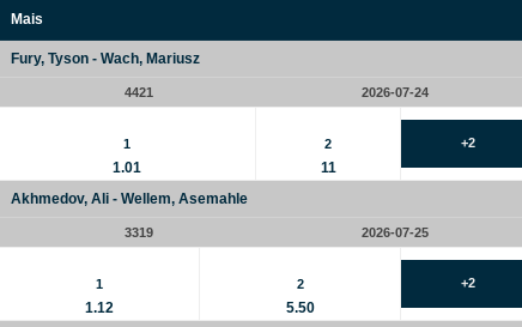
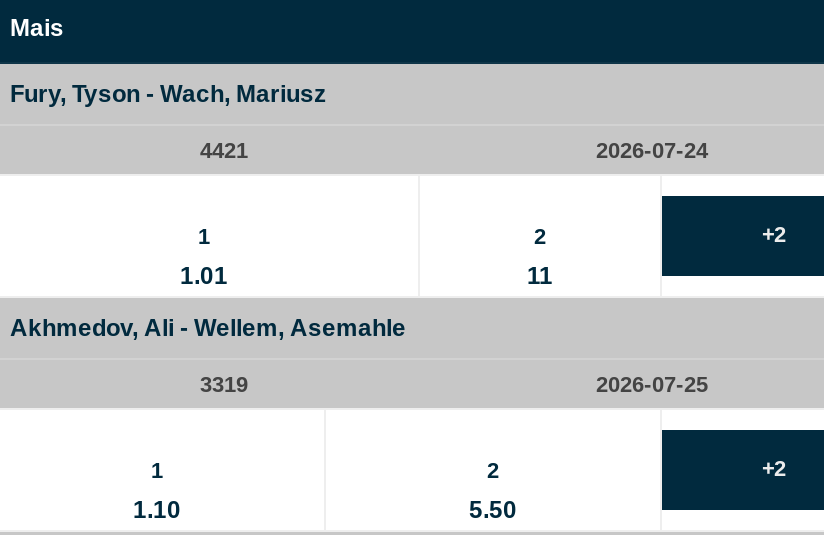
- 1.12
+ 1.10
